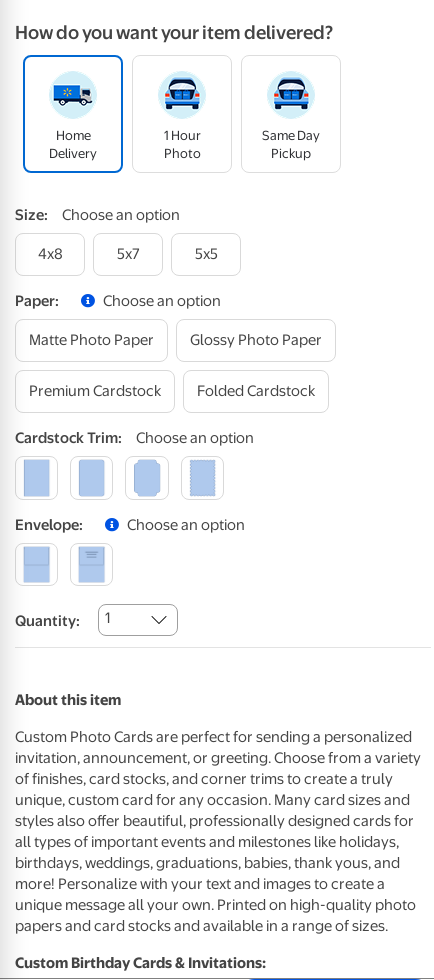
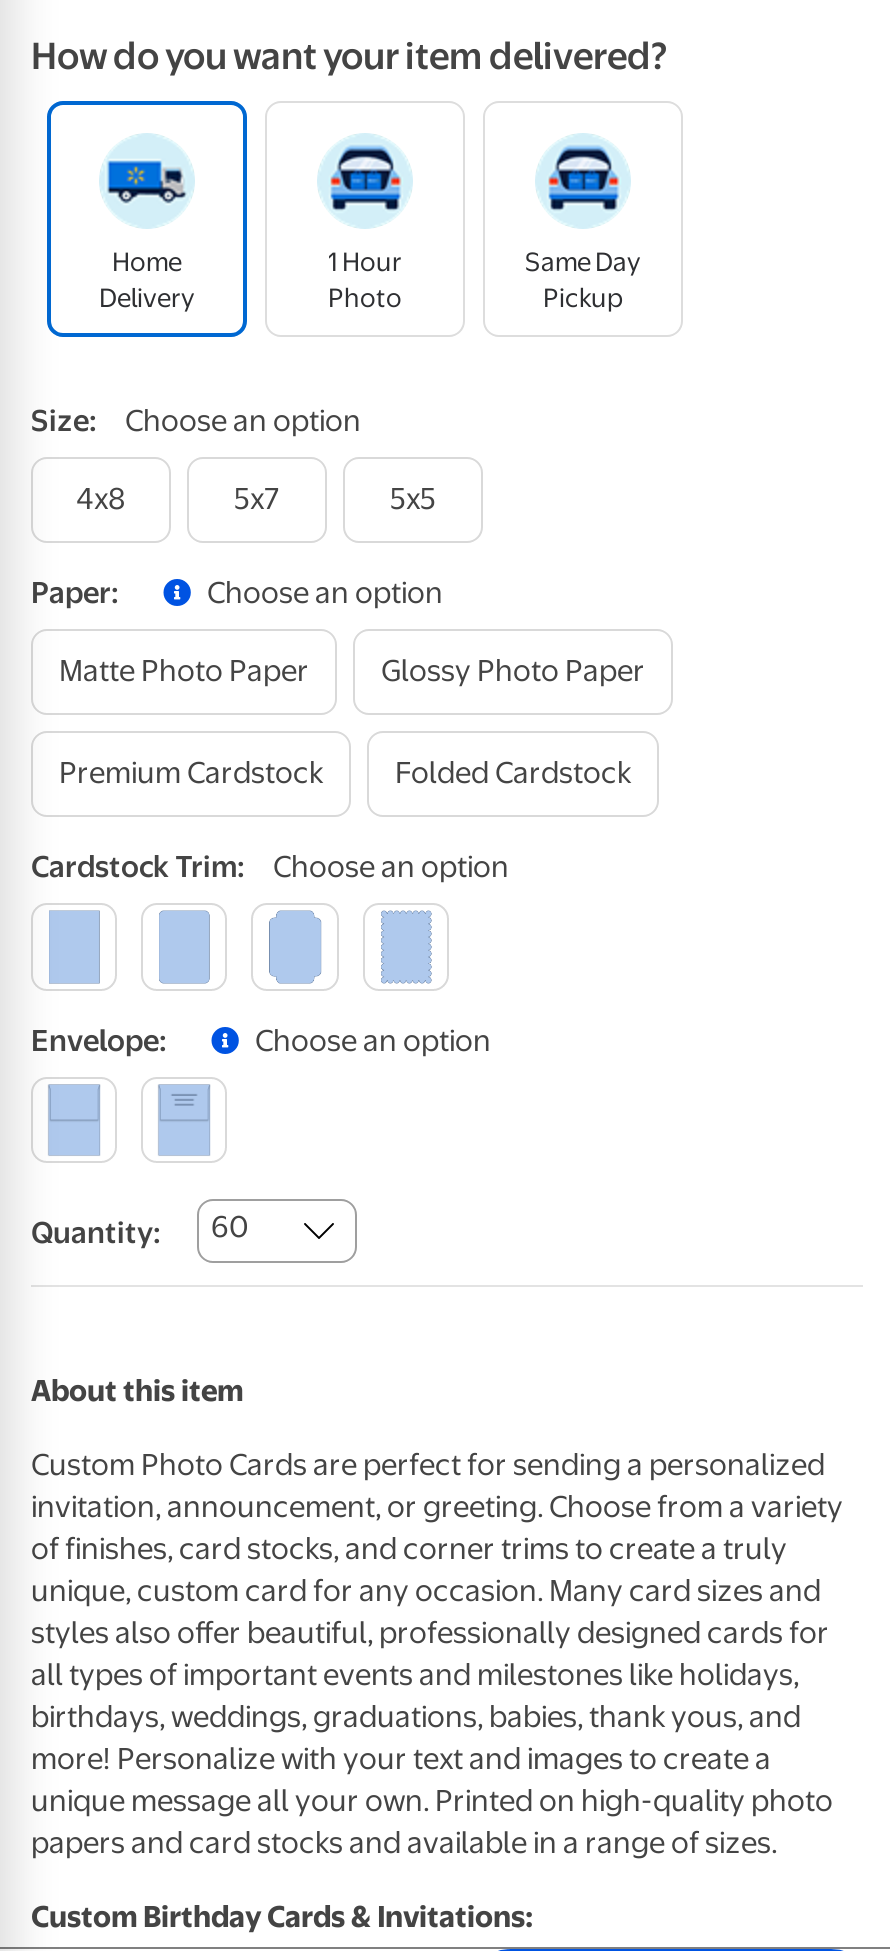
- Quantity: 1
+ Quantity: 60
